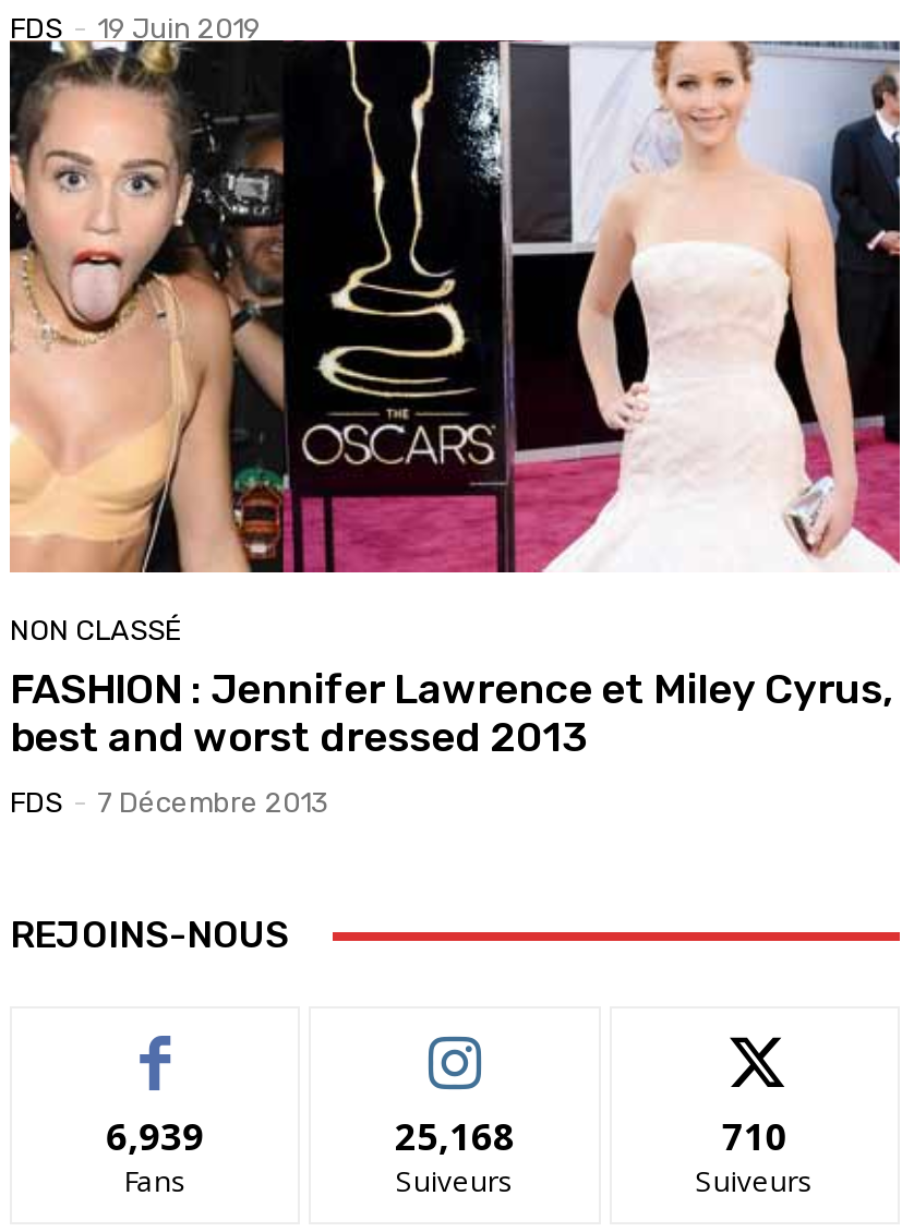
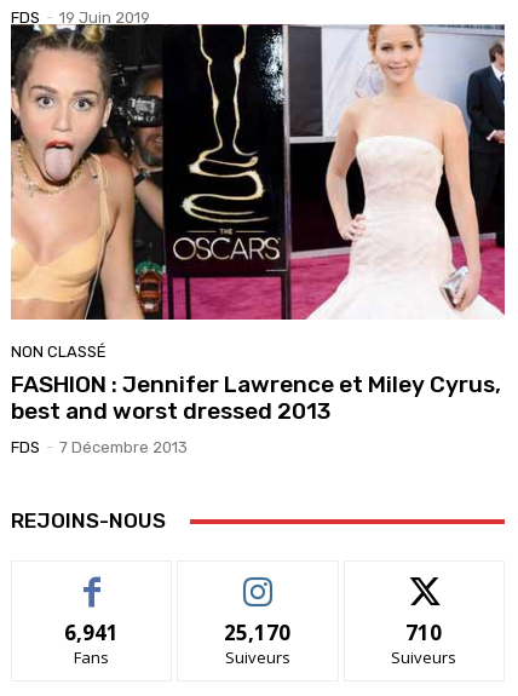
- 6,939
+ 6,941

- 25,168
+ 25,170
